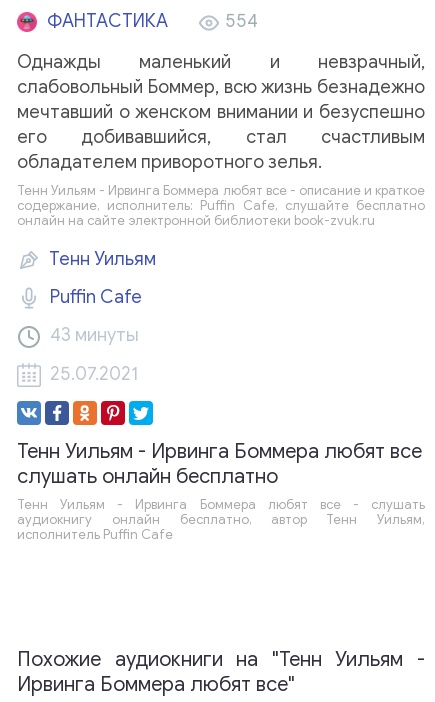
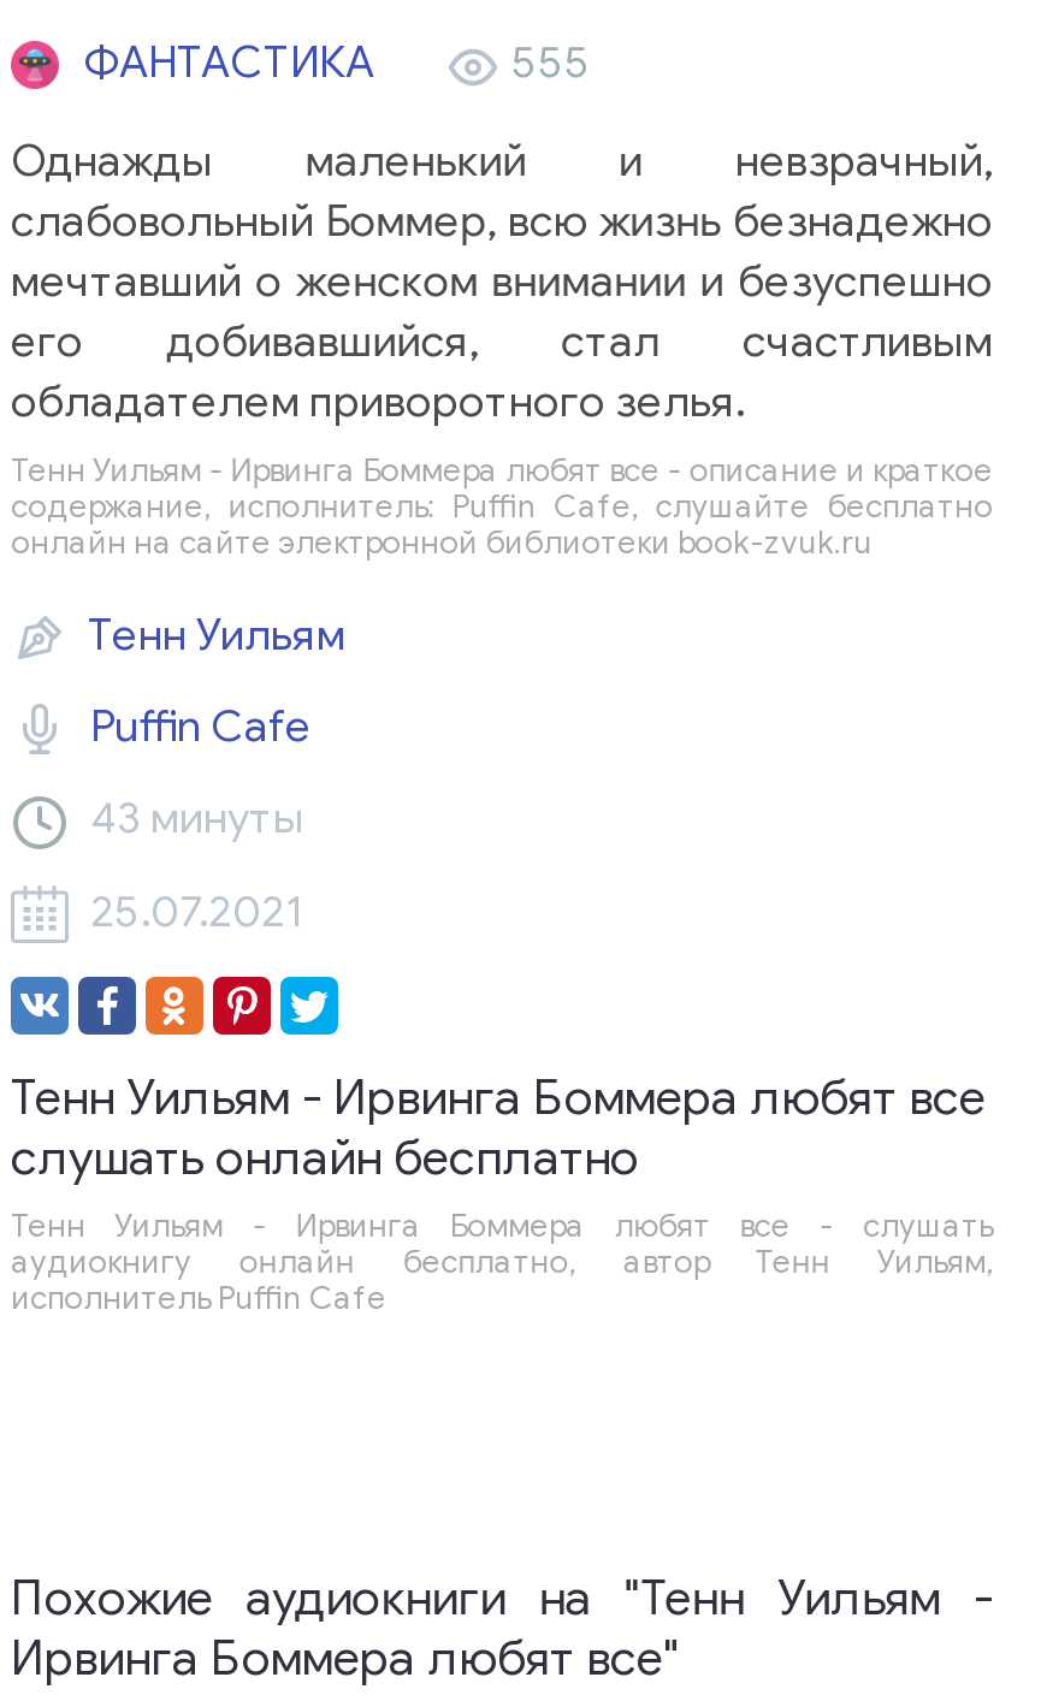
- 554
+ 555
